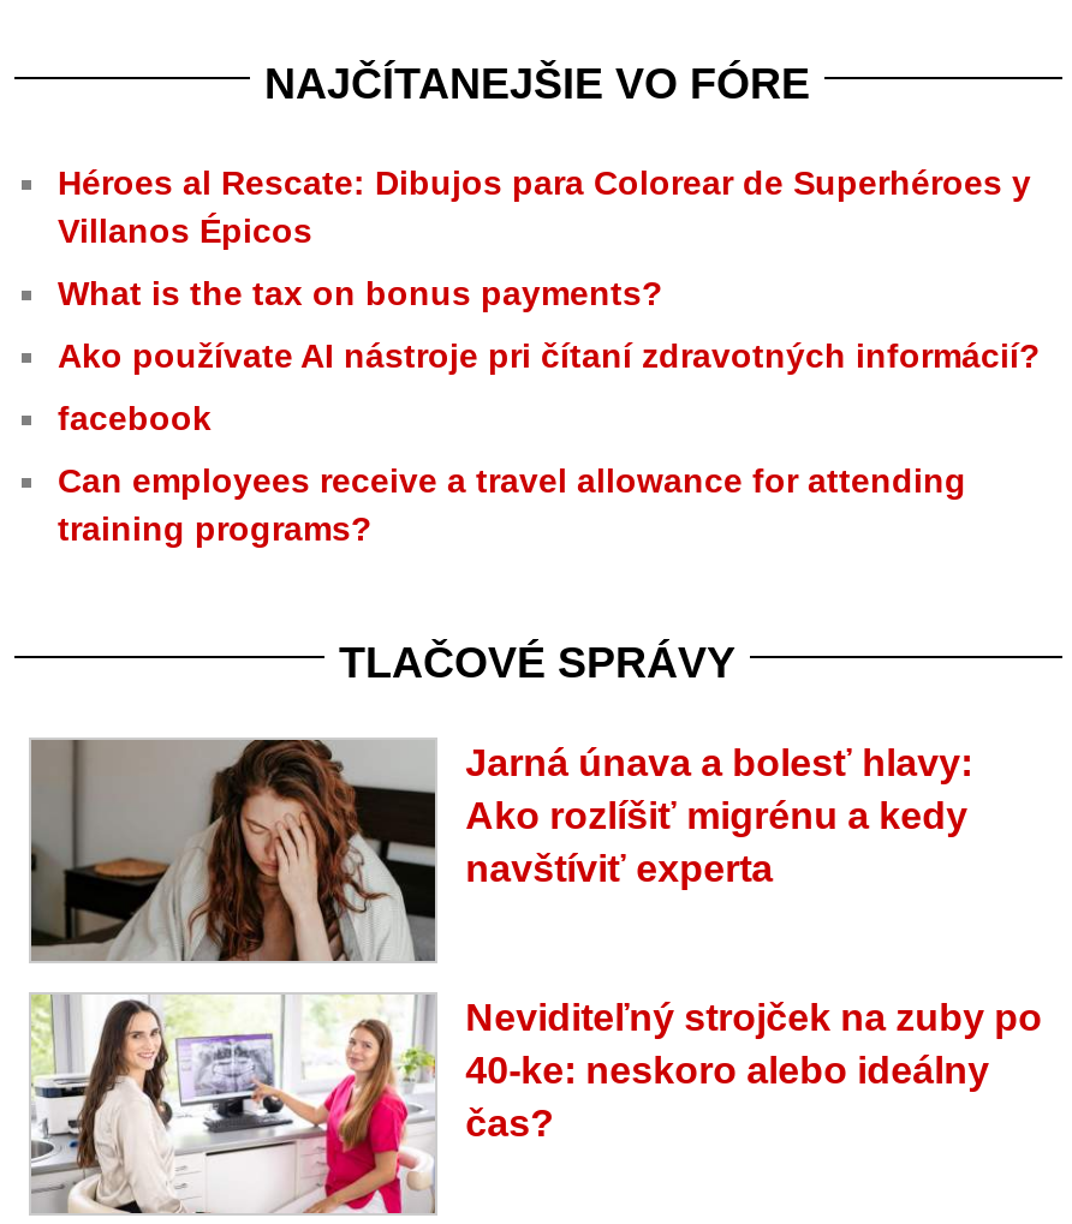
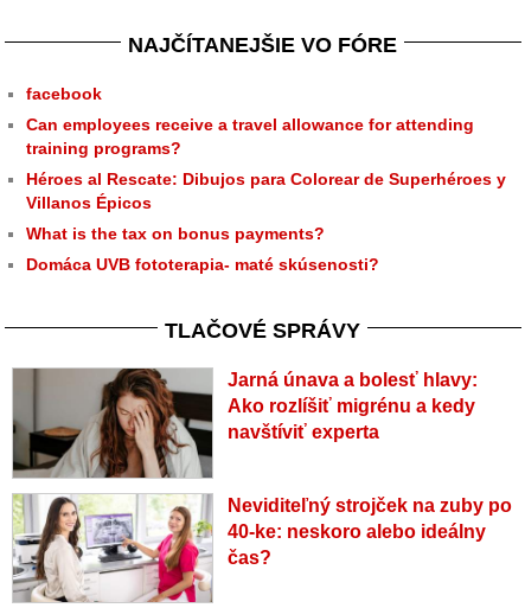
moved down: Héroes al Rescate: Dibujos para Colorear de Superhéroes y | Villanos Épicos | What is the tax on bonus payments?

- Ako používate AI nástroje pri čítaní zdravotných informácií?

moved up: facebook | Can employees receive a travel allowance for attending | training programs?

+ Domáca UVB fototerapia- maté skúsenosti?
